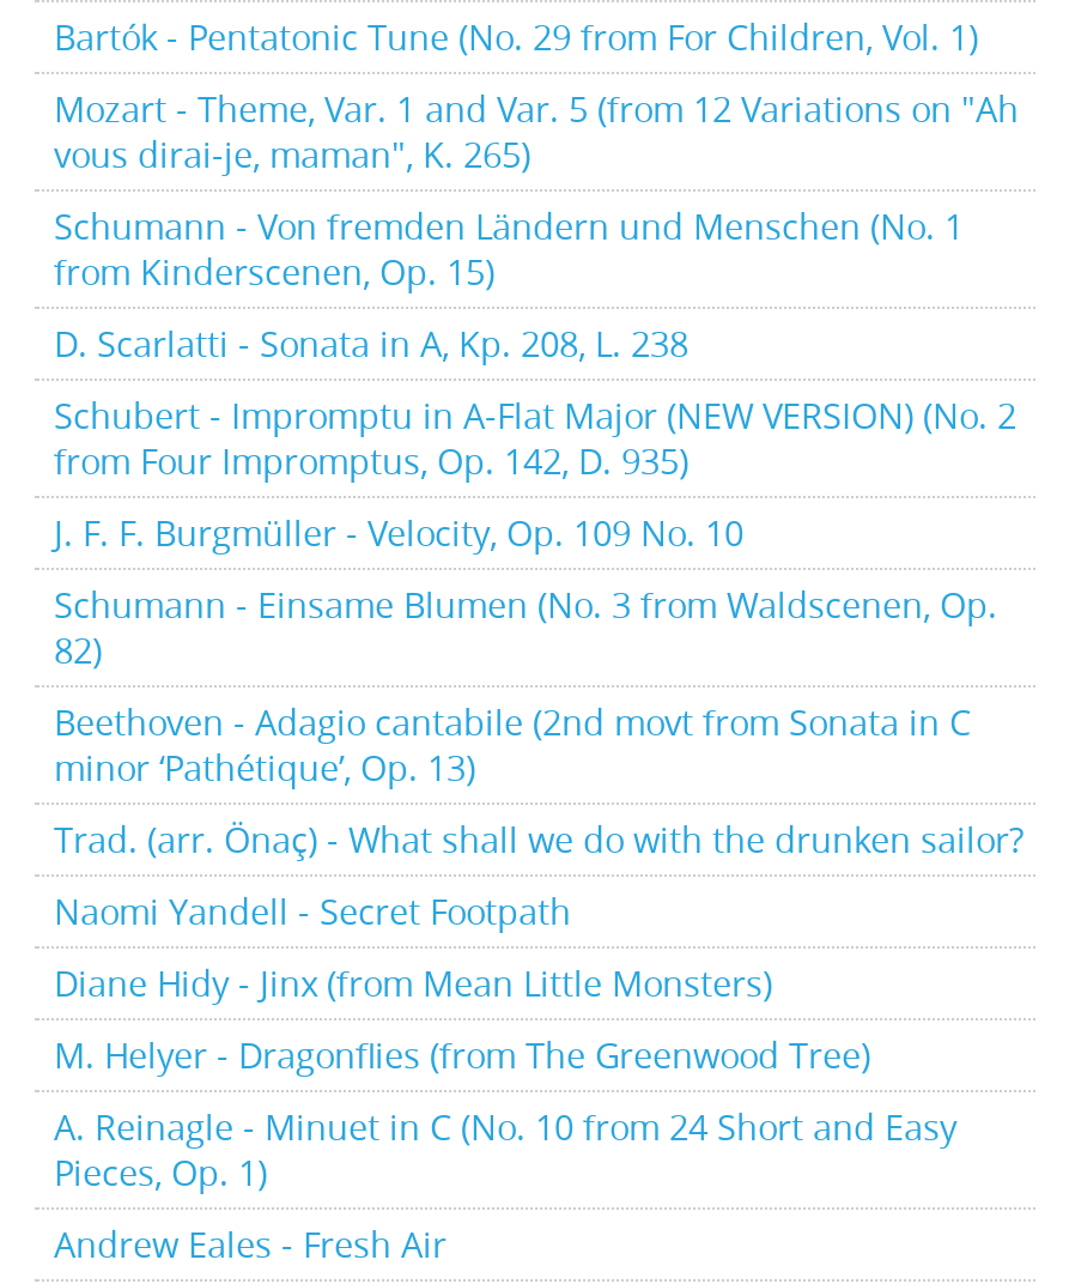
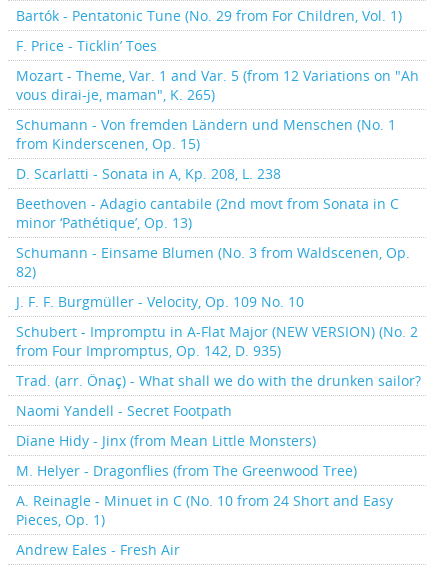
+ F. Price - Ticklin’ Toes

moved down: Schumann - Einsame Blumen (No. 3 from Waldscenen, Op. | 82) | J. F. F. Burgmüller - Velocity, Op. 109 No. 10 | Schubert - Impromptu in A-Flat Major (NEW VERSION) (No. 2 | from Four Impromptus, Op. 142, D. 935)

moved up: Beethoven - Adagio cantabile (2nd movt from Sonata in C | minor ‘Pathétique’, Op. 13)
